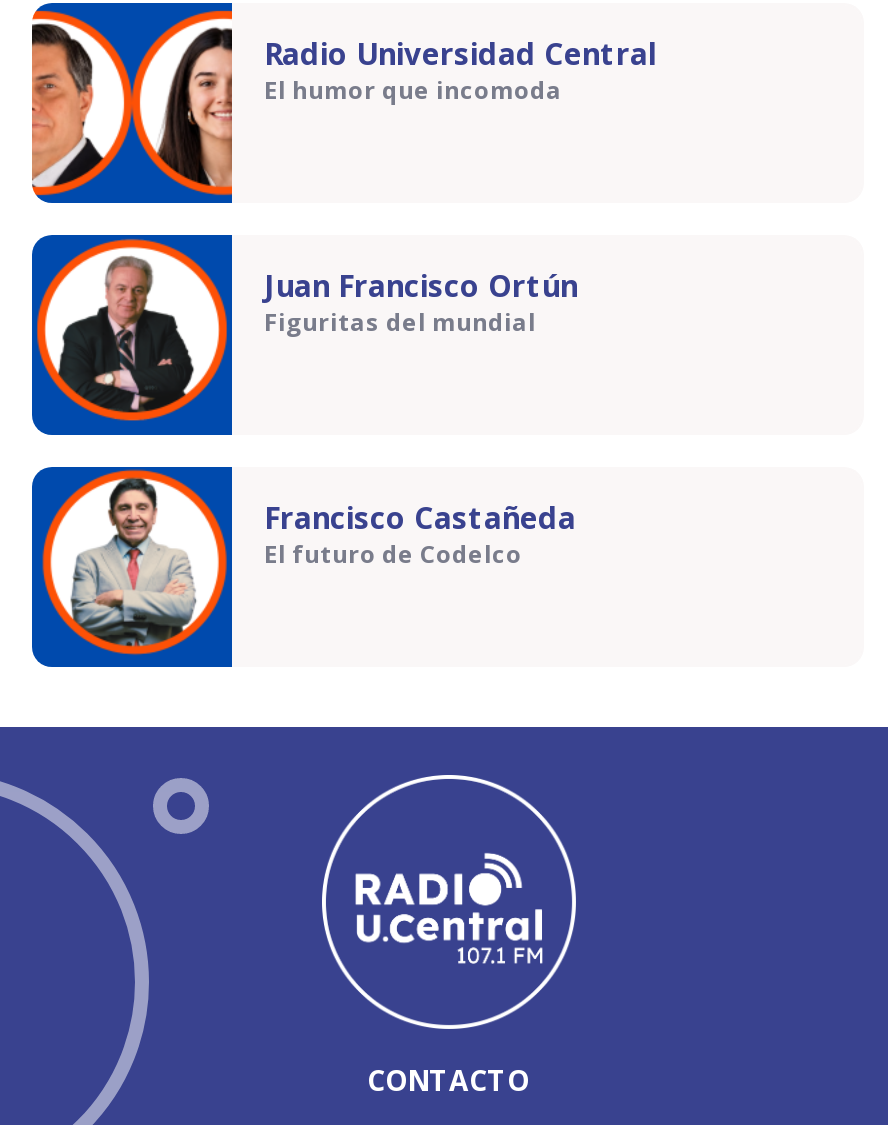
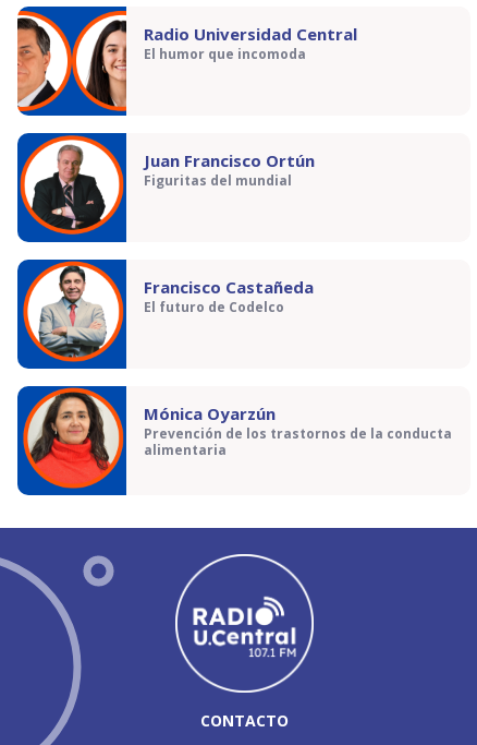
+ [image]
+ Mónica Oyarzún
+ Prevención de los trastornos de la conducta
+ alimentaria
